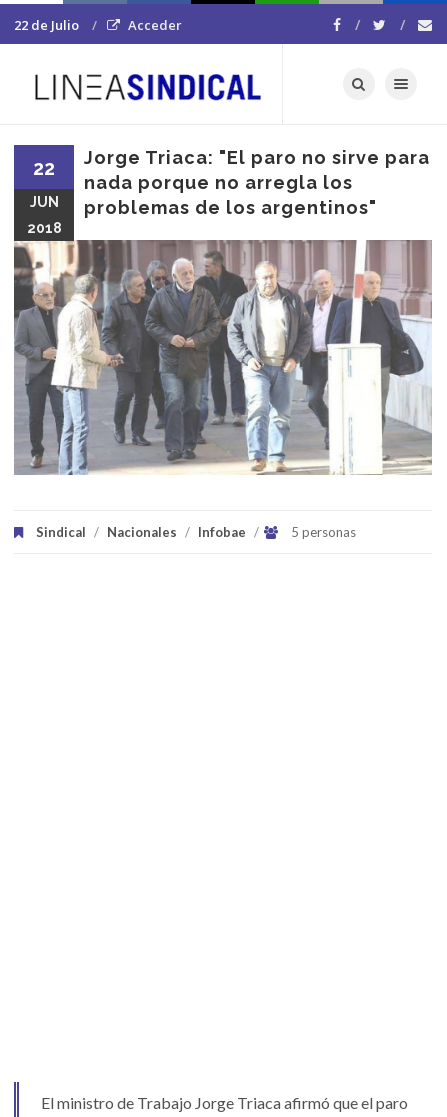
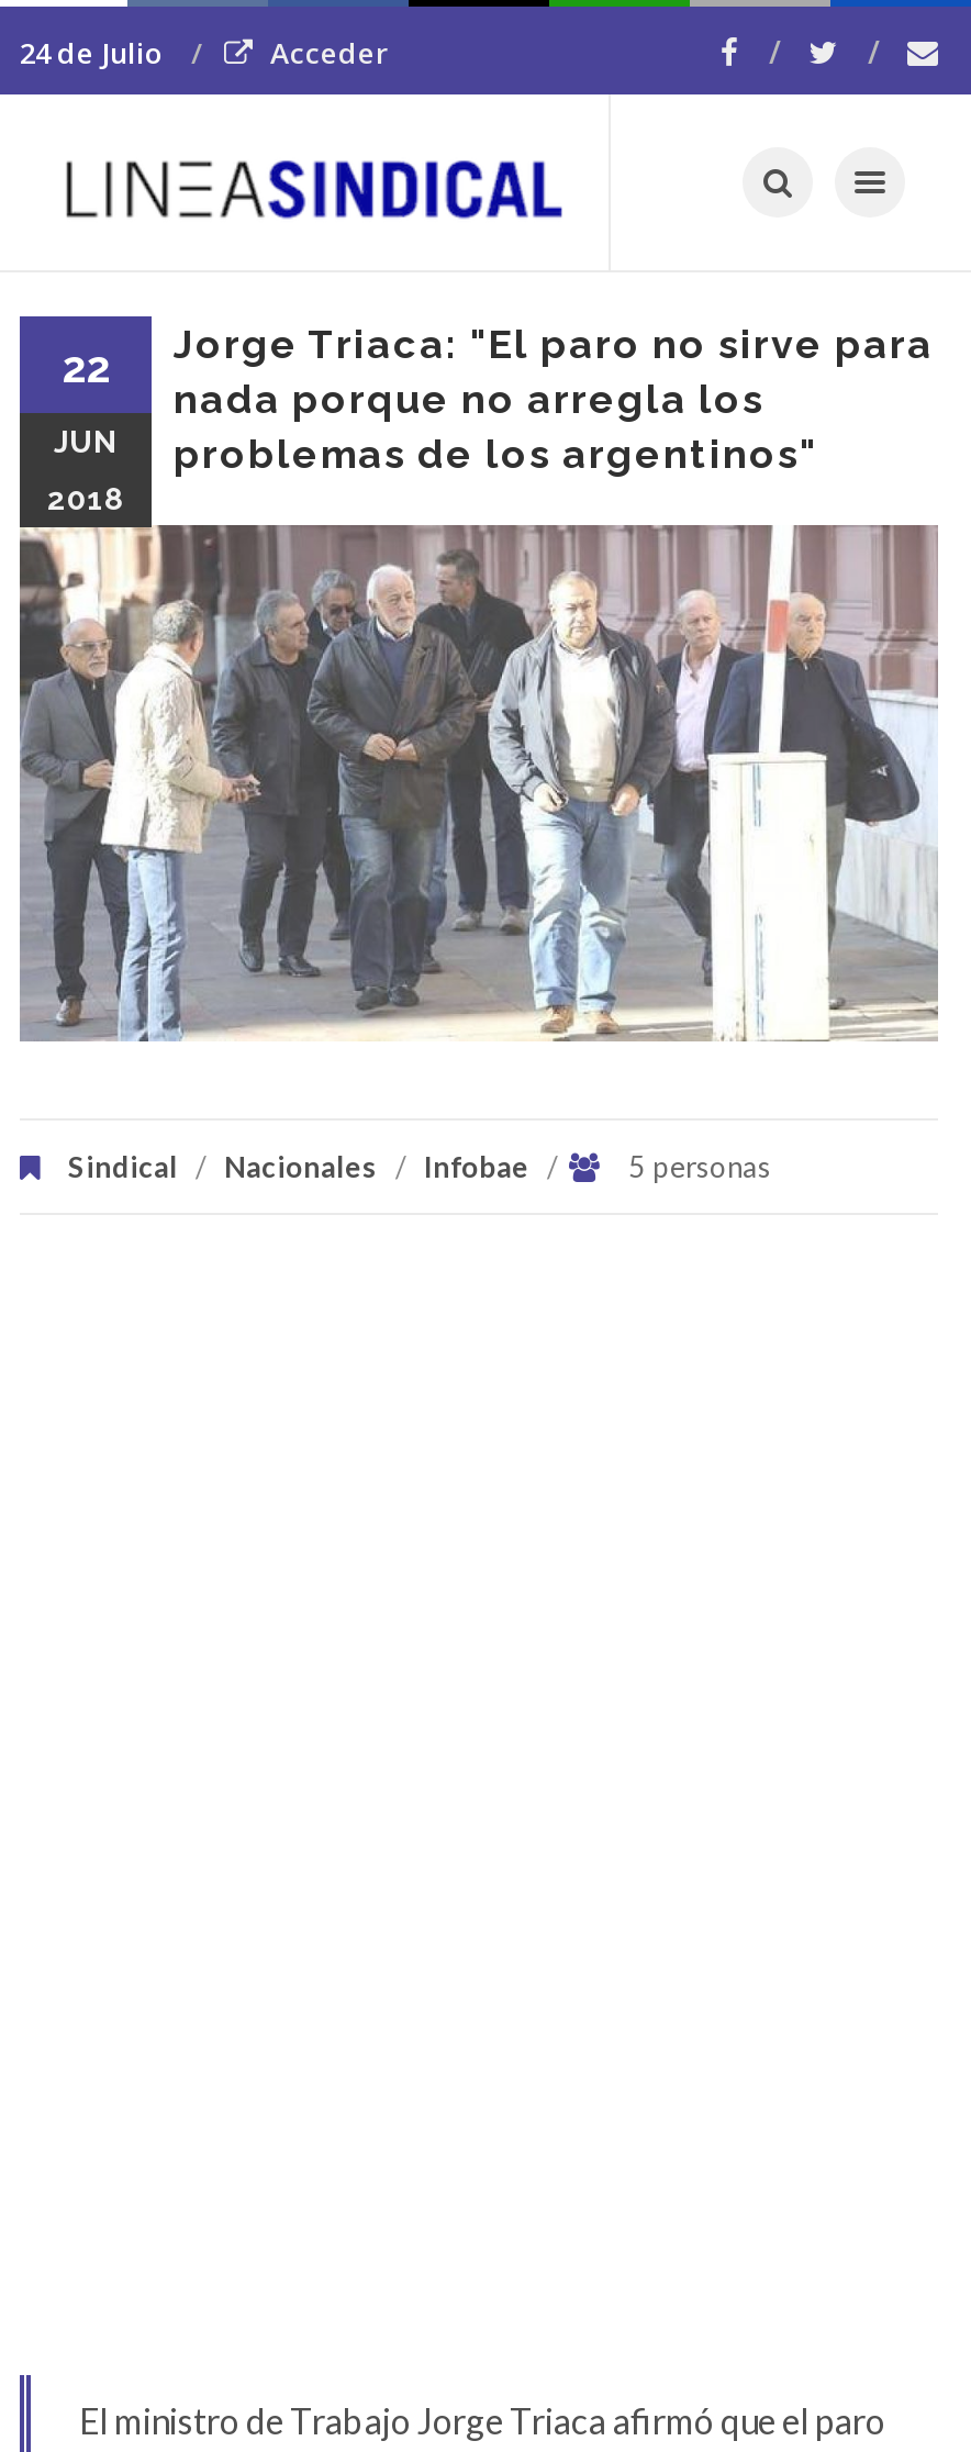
- 22 de Julio
+ 24 de Julio
